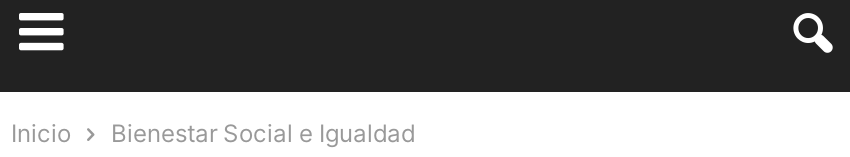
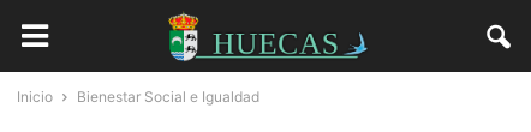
+ [image]
